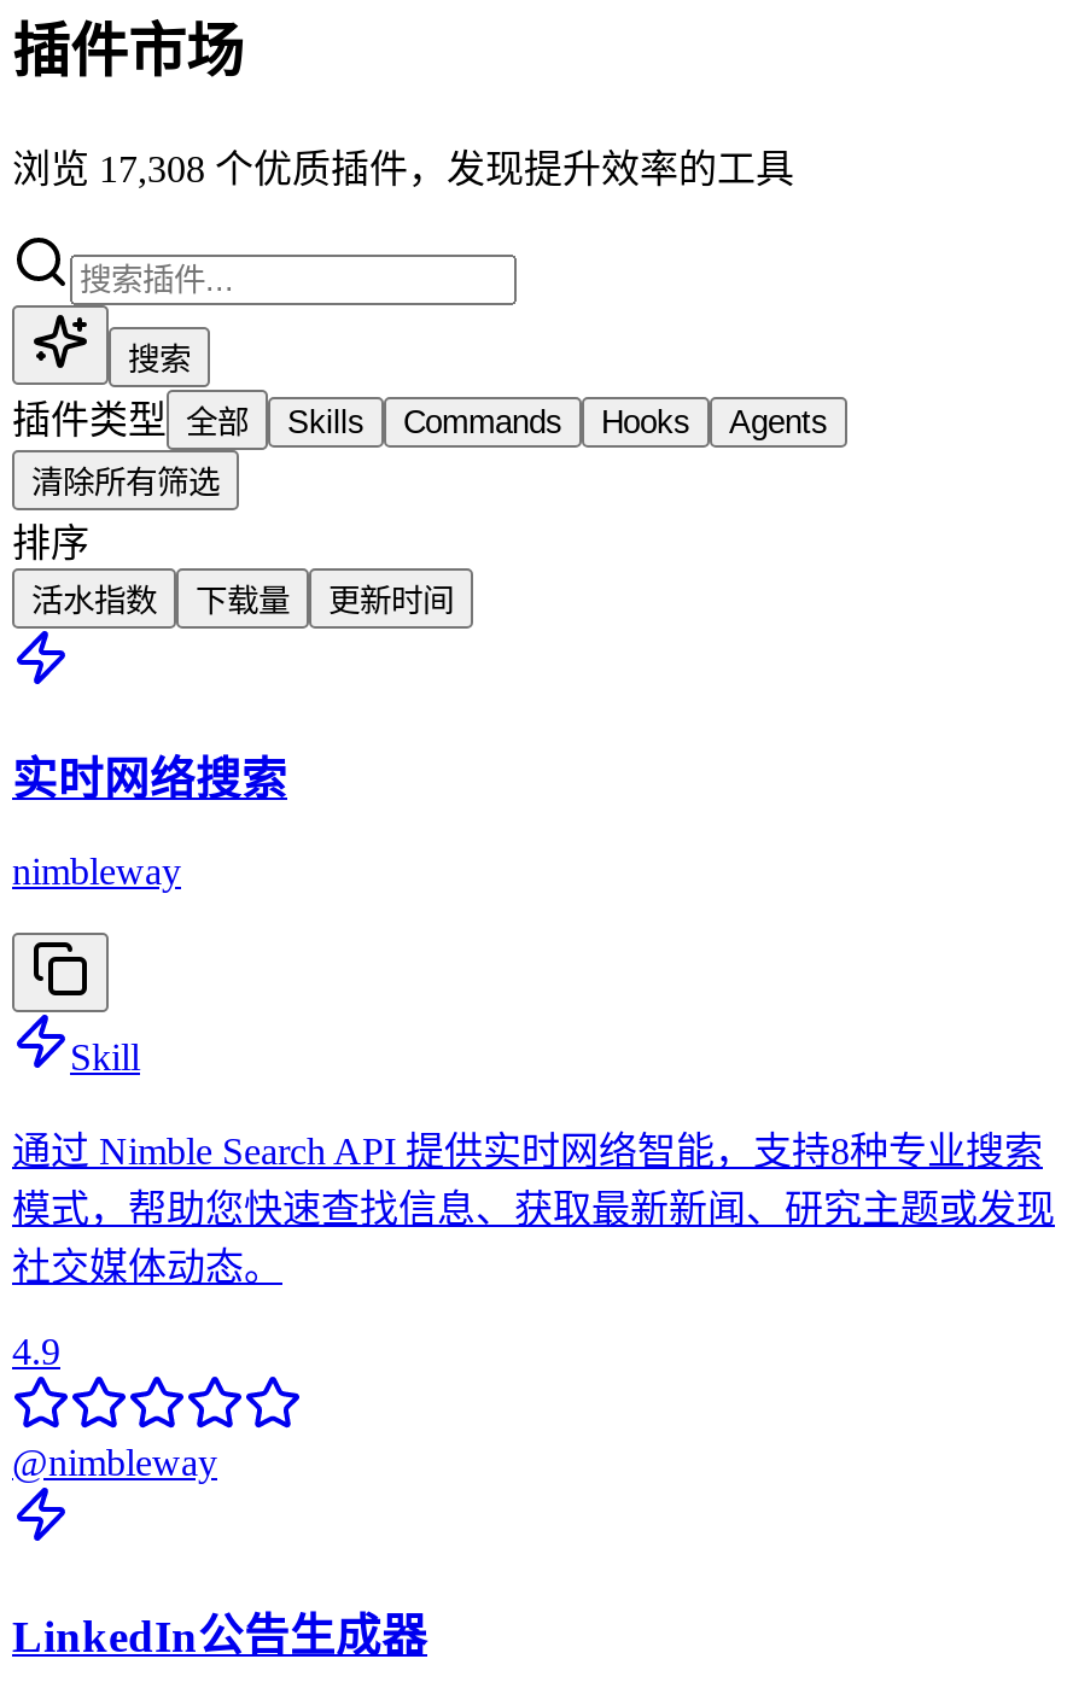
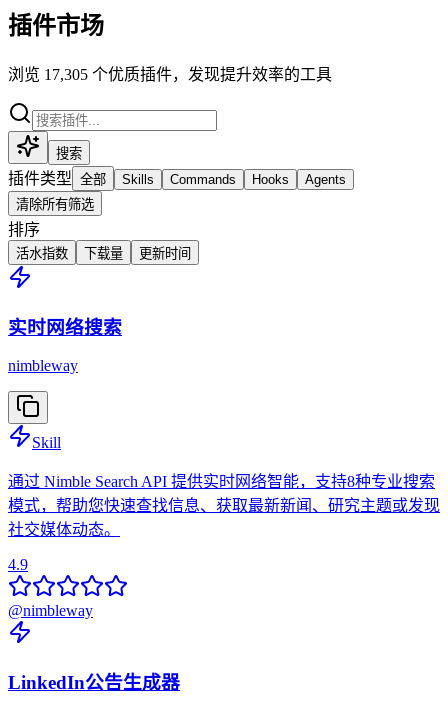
- 浏览 17,308 个优质插件，发现提升效率的工具
+ 浏览 17,305 个优质插件，发现提升效率的工具
